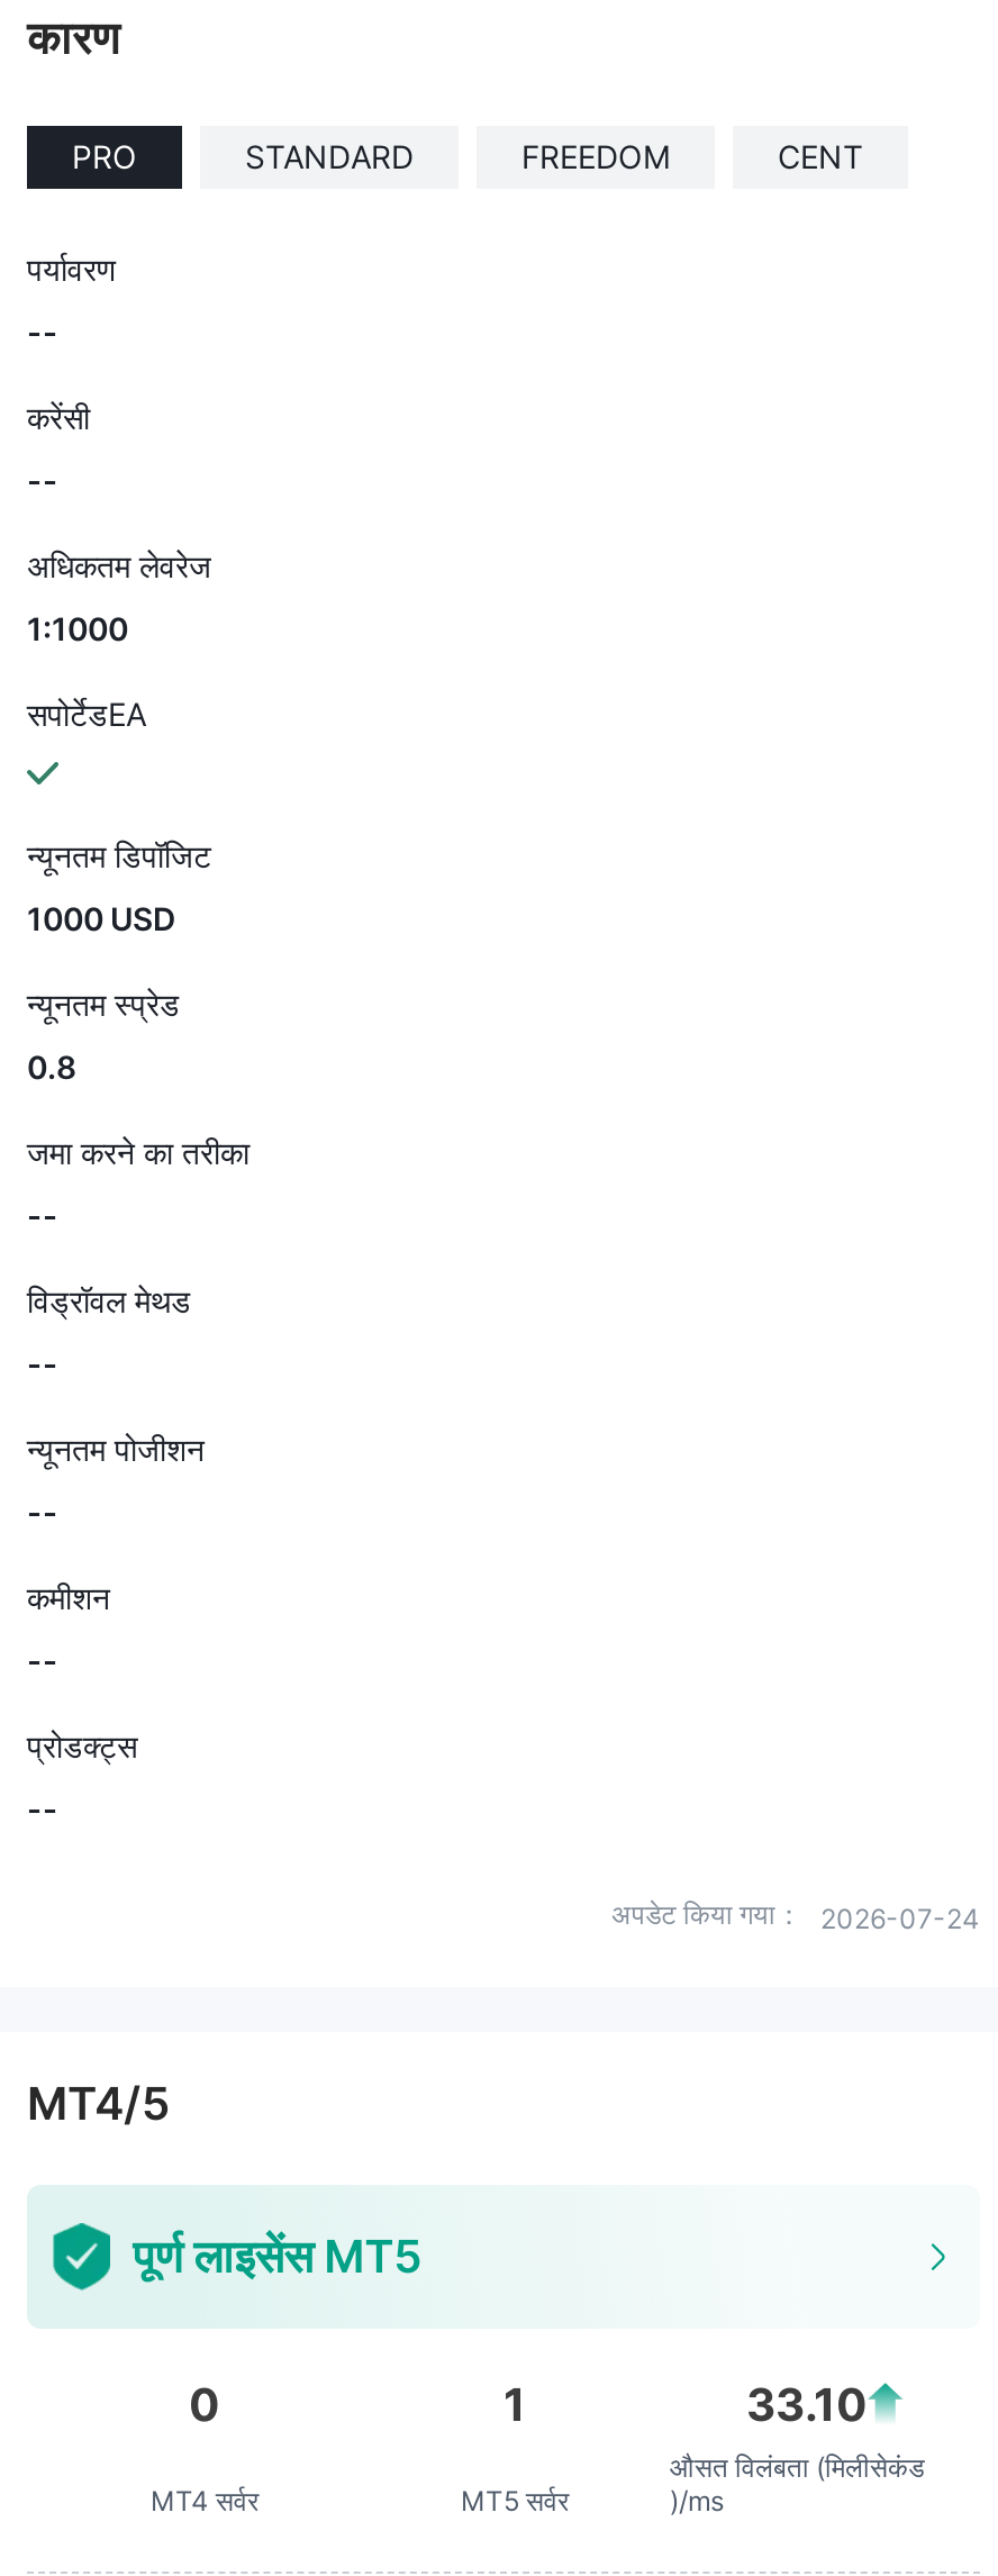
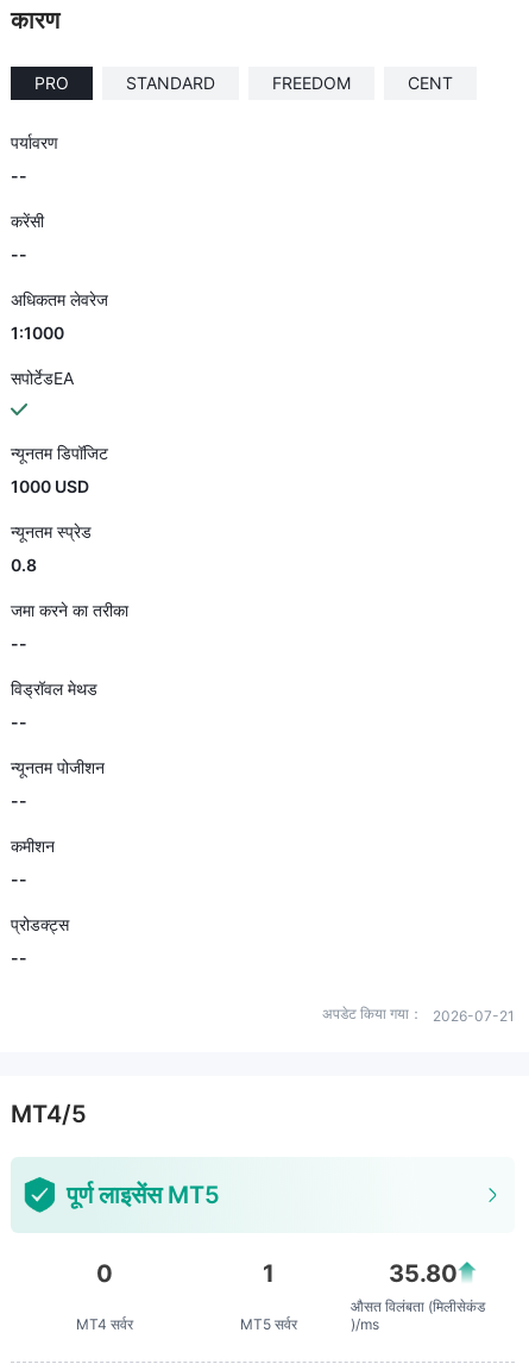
- अपडेट किया गया： 2026-07-24
+ अपडेट किया गया： 2026-07-21

- 33.10
+ 35.80
